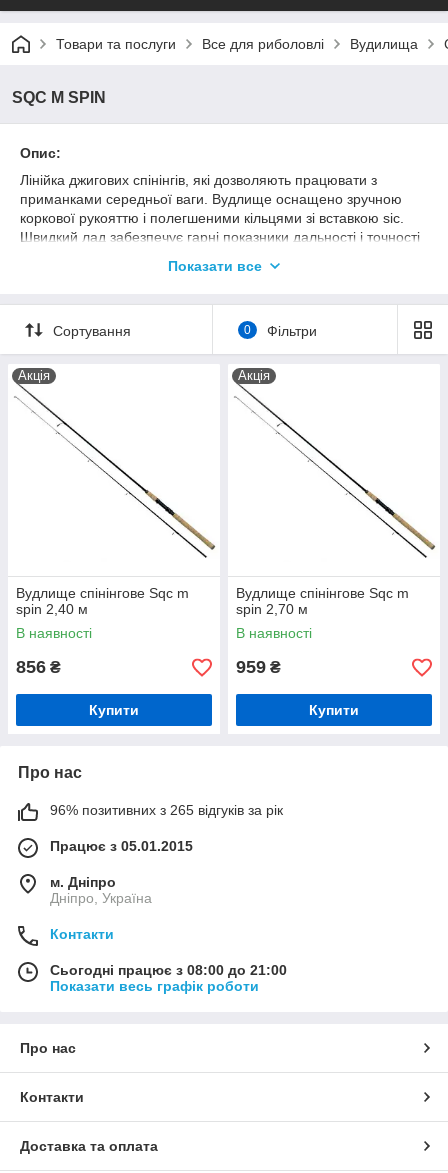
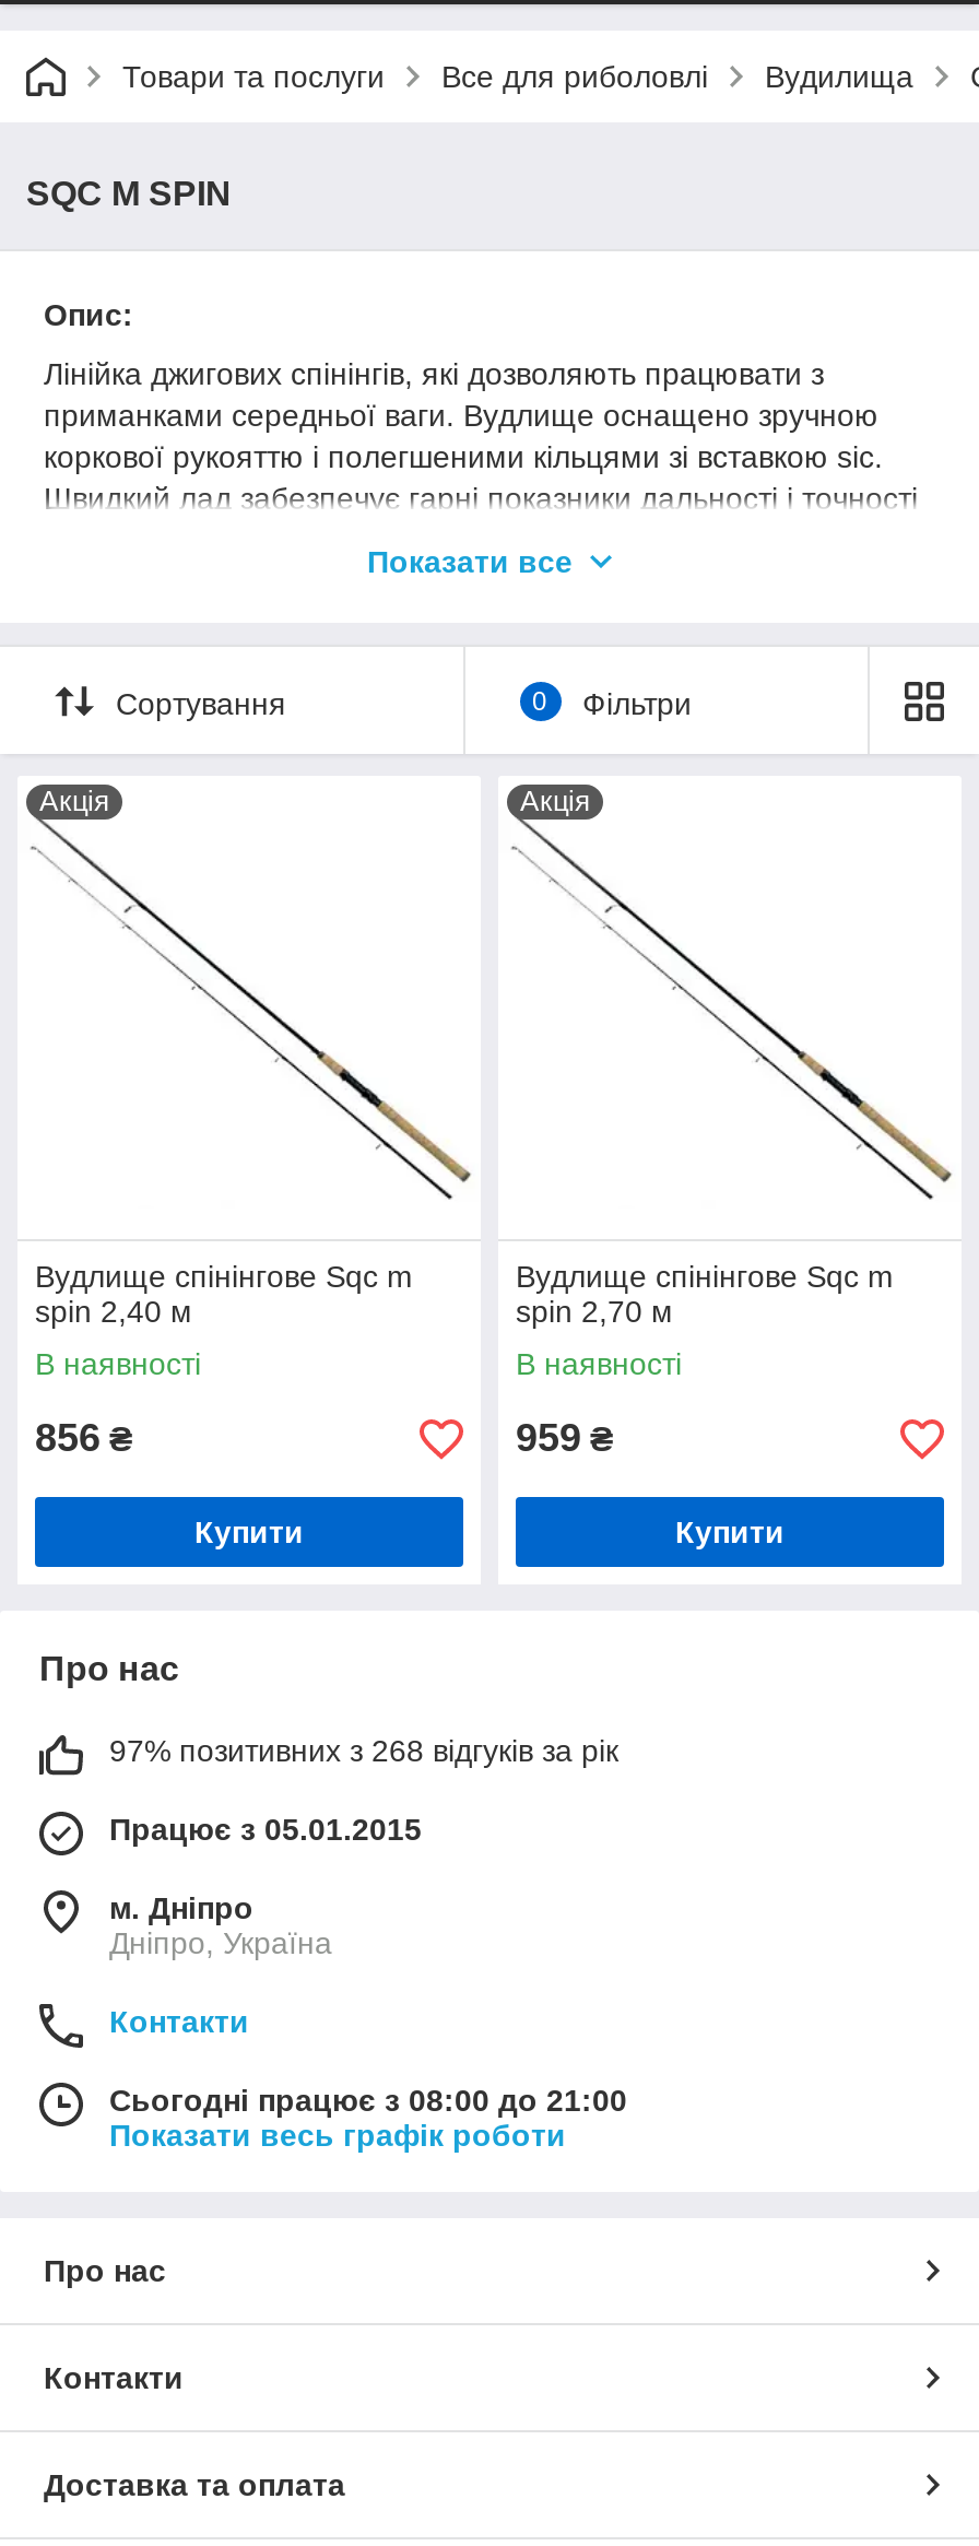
- 96% позитивних з 265 відгуків за рік
+ 97% позитивних з 268 відгуків за рік
